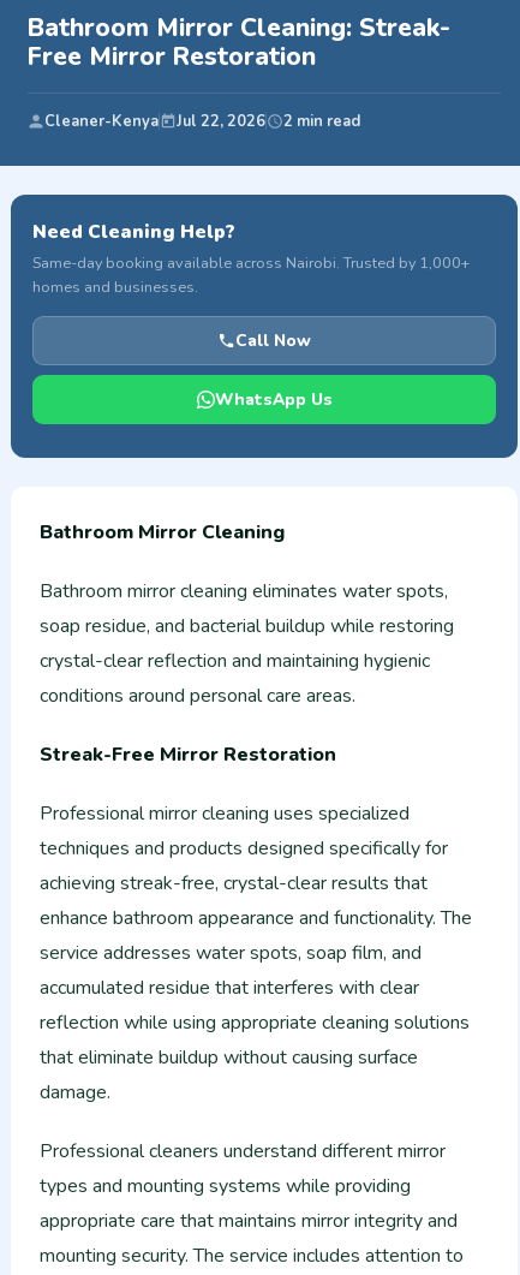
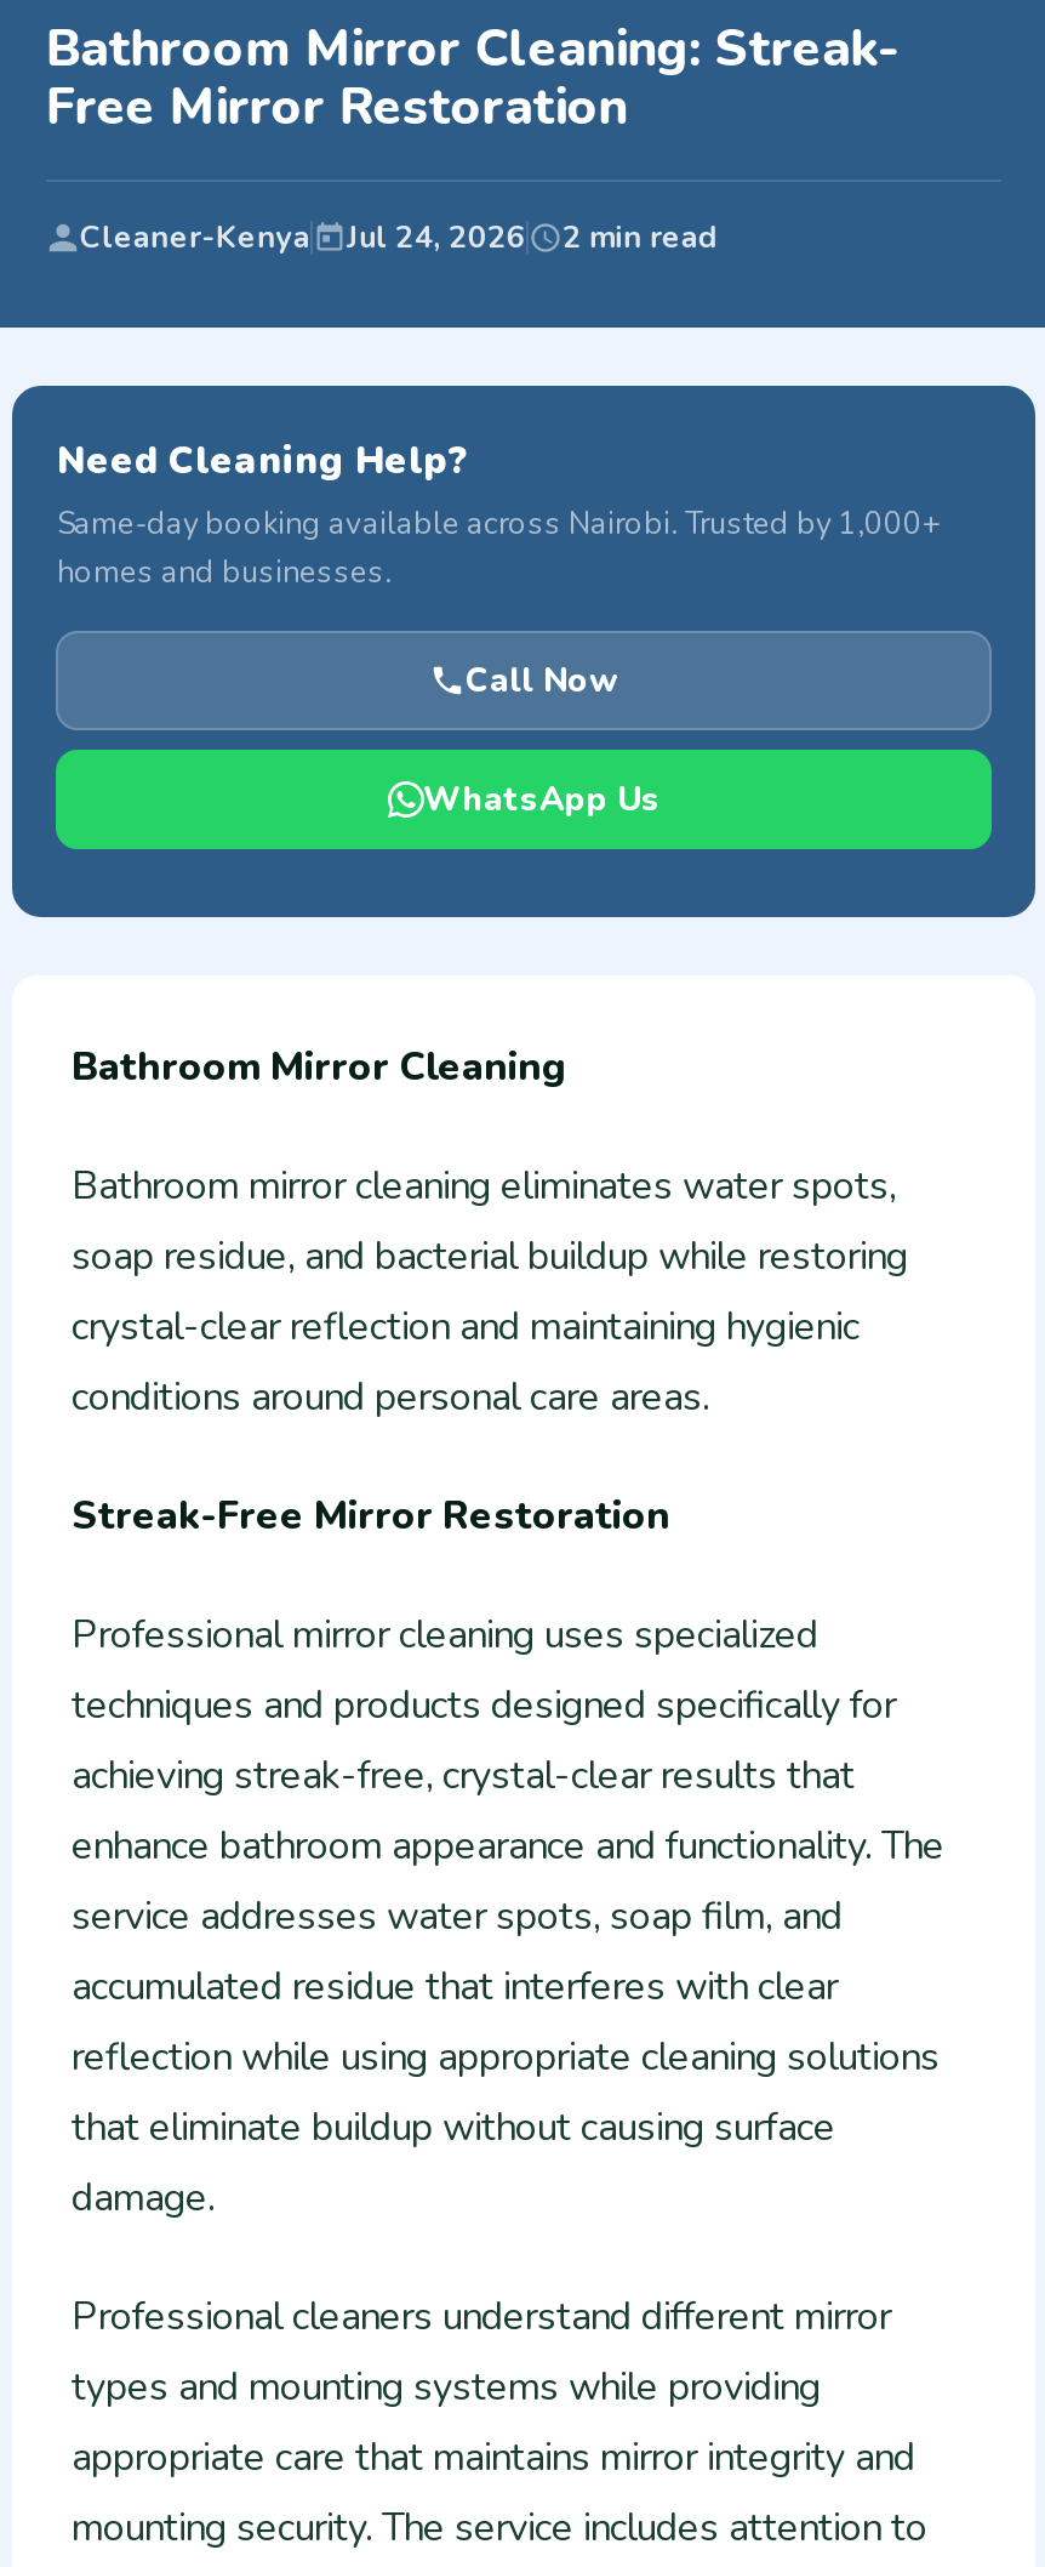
- Cleaner-Kenya Jul 22, 2026 2 min read
+ Cleaner-Kenya Jul 24, 2026 2 min read
